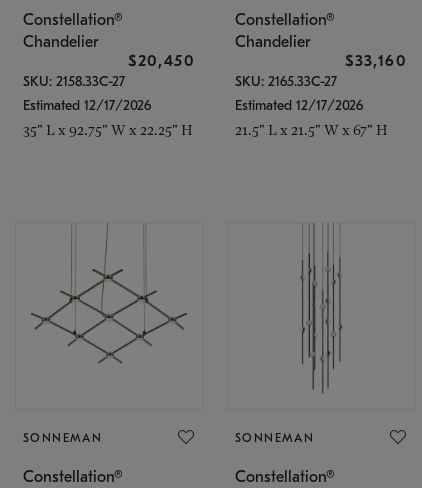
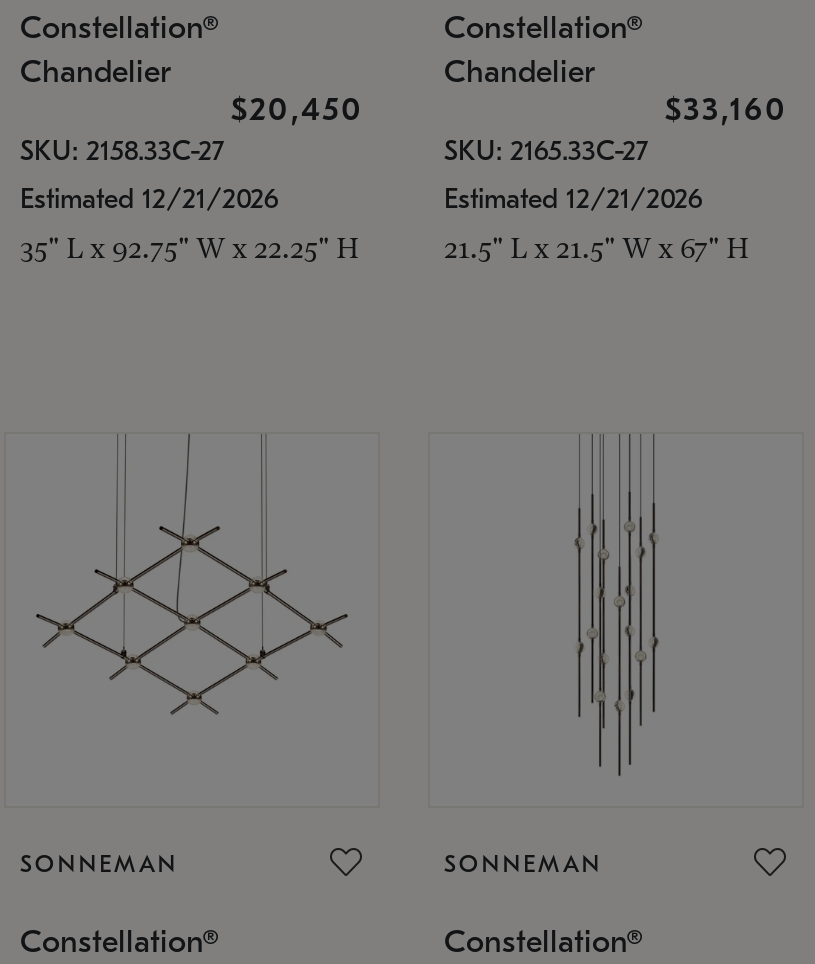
- Estimated 12/17/2026
+ Estimated 12/21/2026

- Estimated 12/17/2026
+ Estimated 12/21/2026
